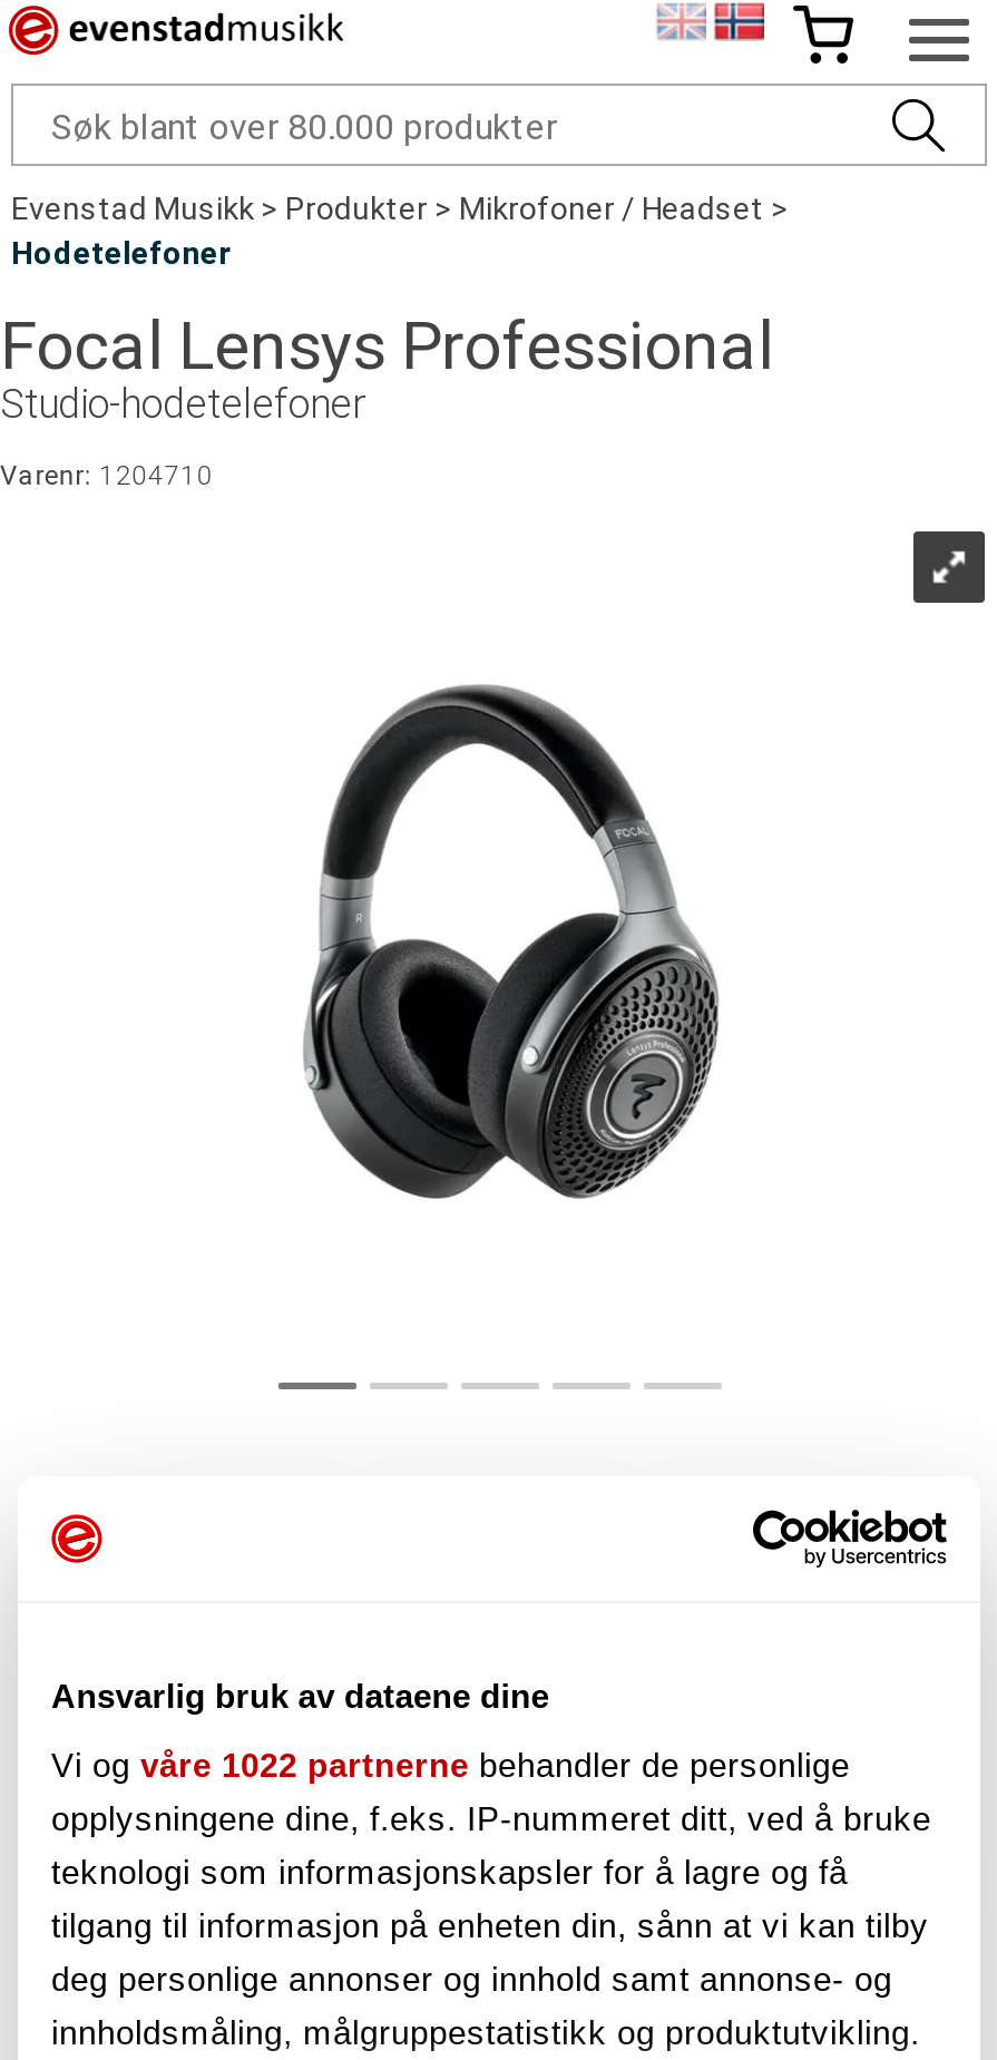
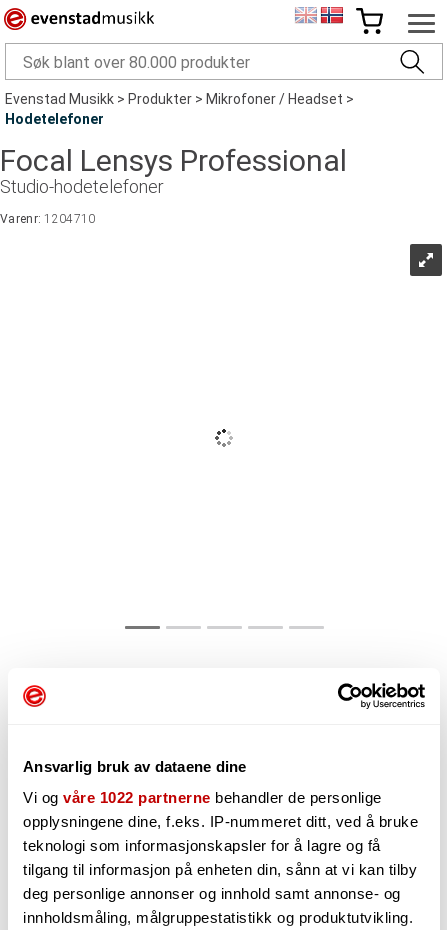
- [image]
